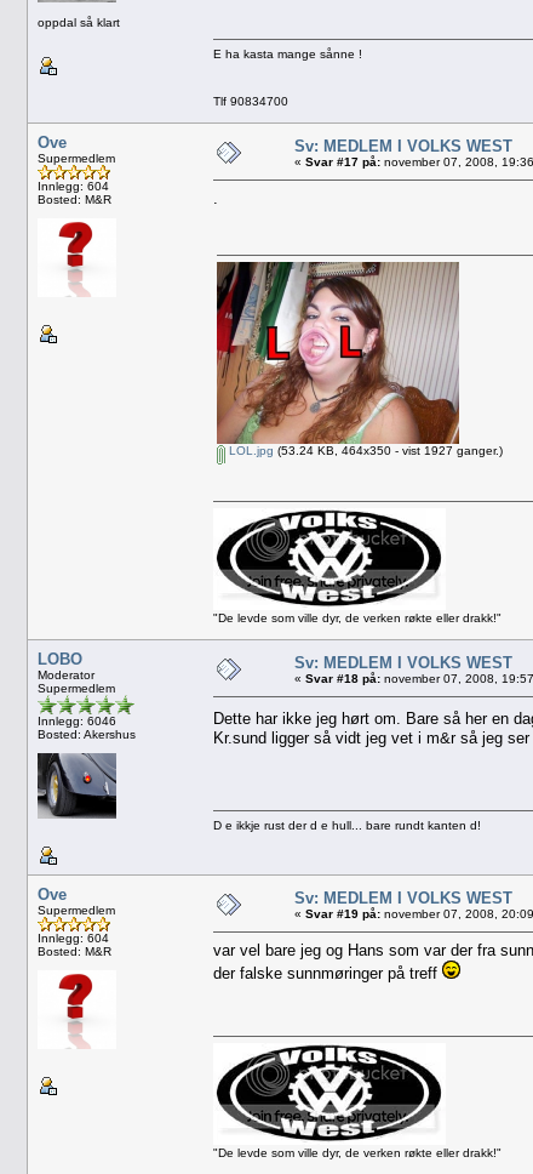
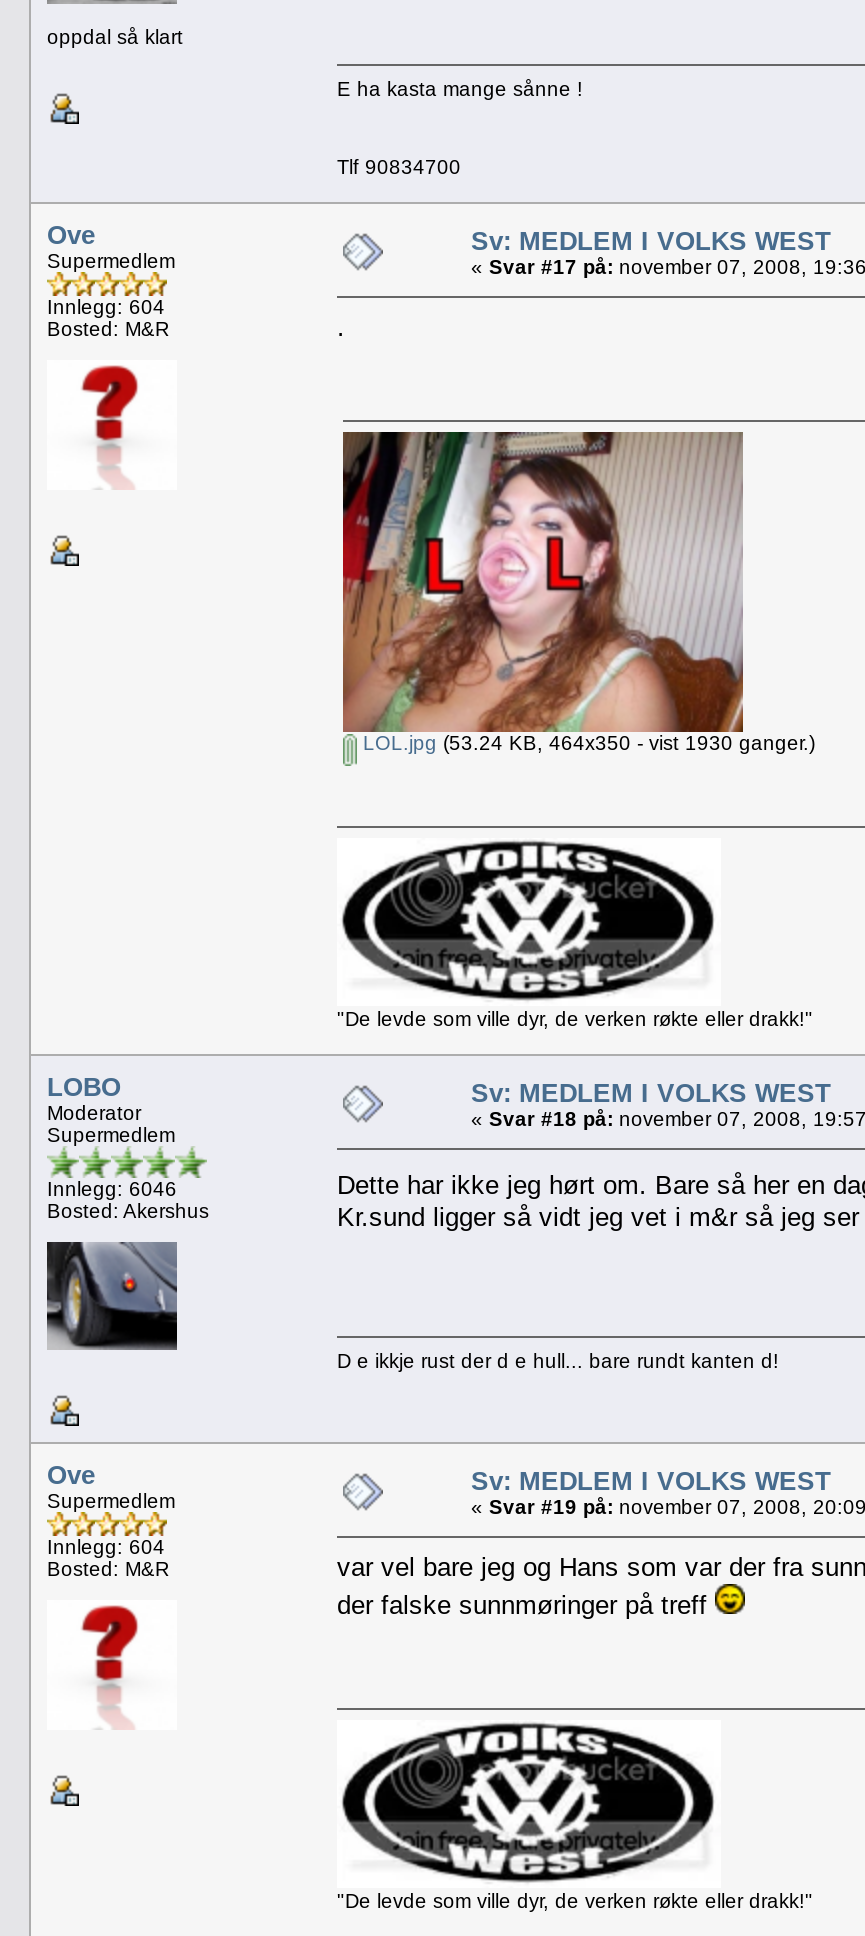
- LOL.jpg (53.24 KB, 464x350 - vist 1927 ganger.)
+ LOL.jpg (53.24 KB, 464x350 - vist 1930 ganger.)
